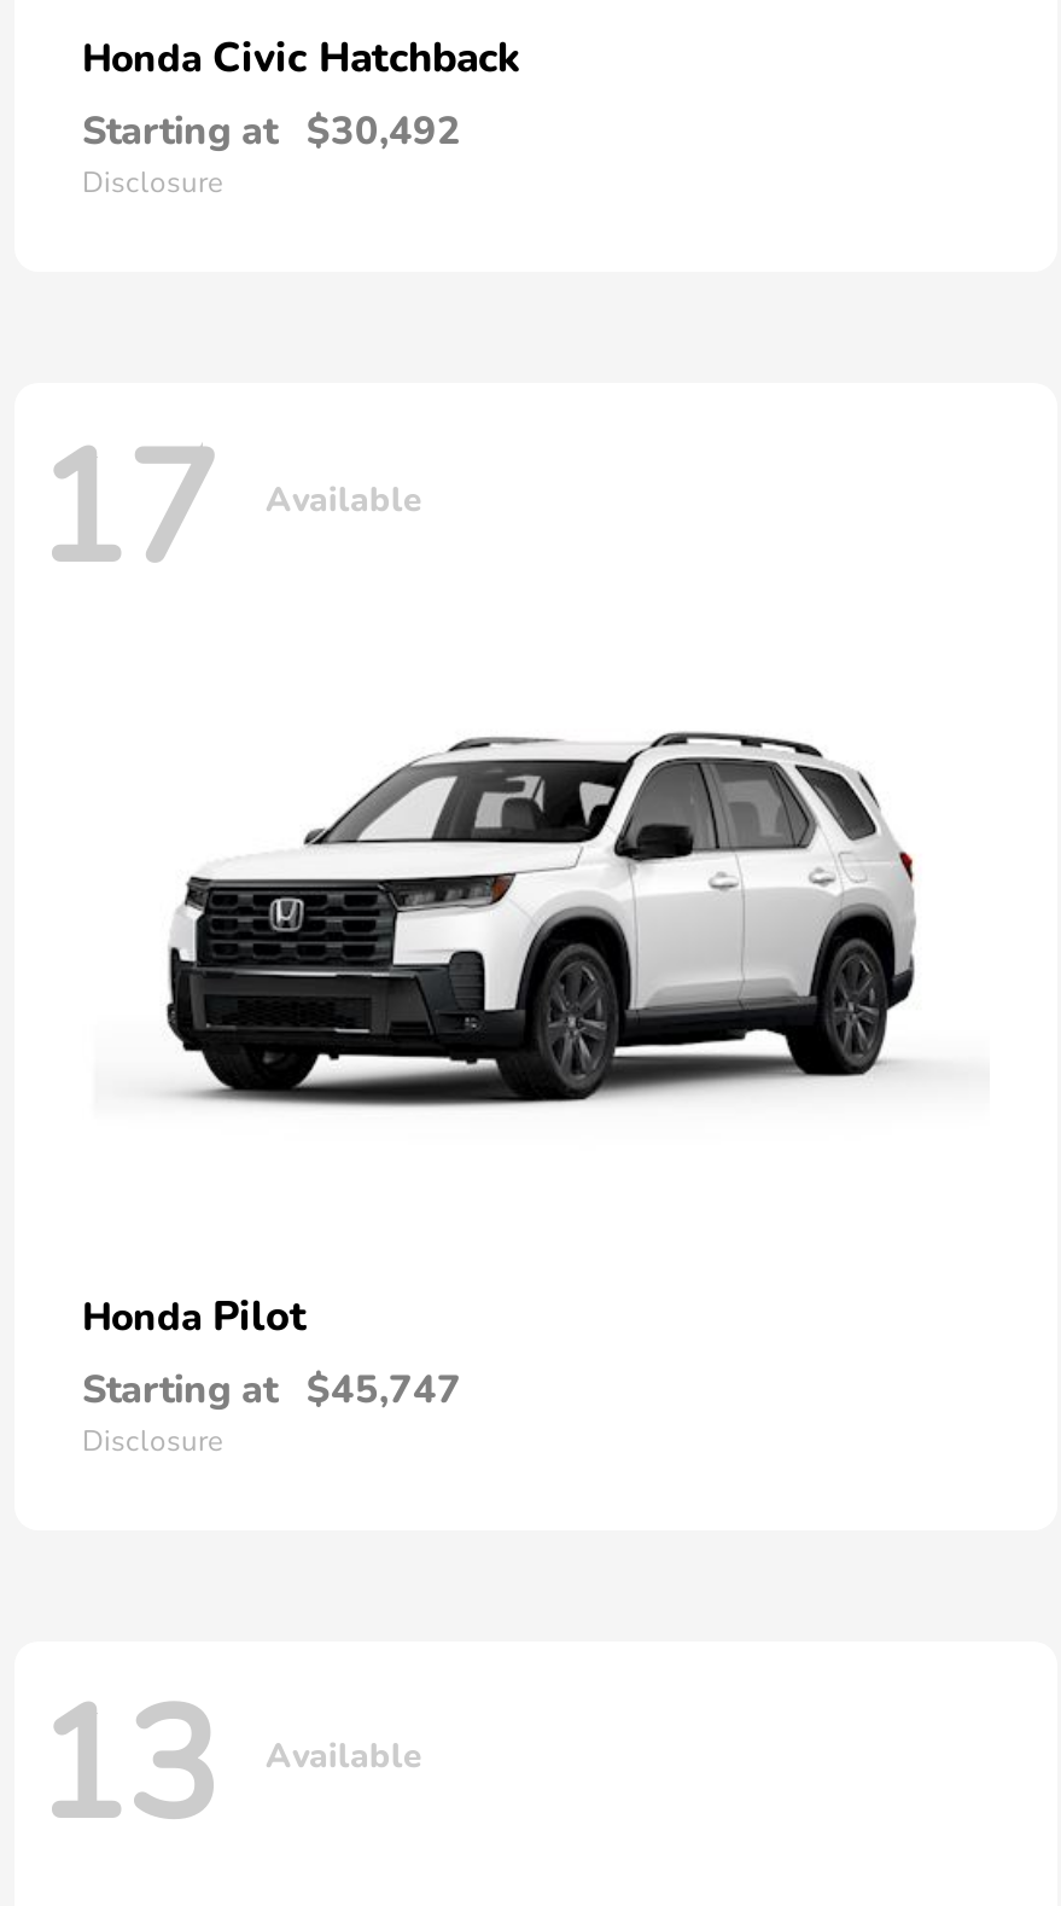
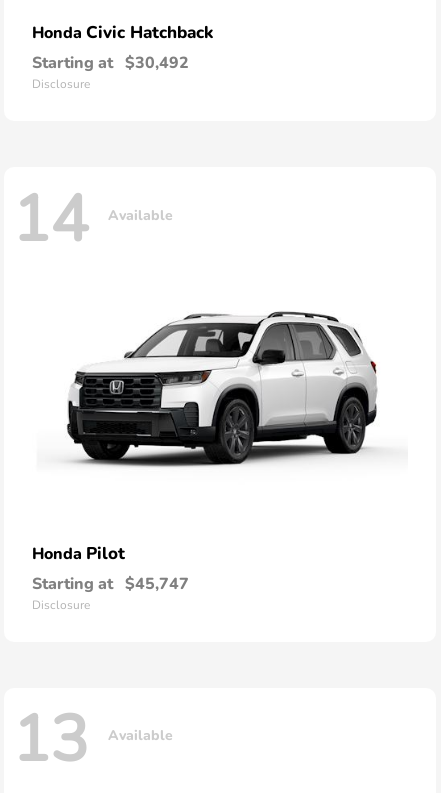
- 17 Available
+ 14 Available
